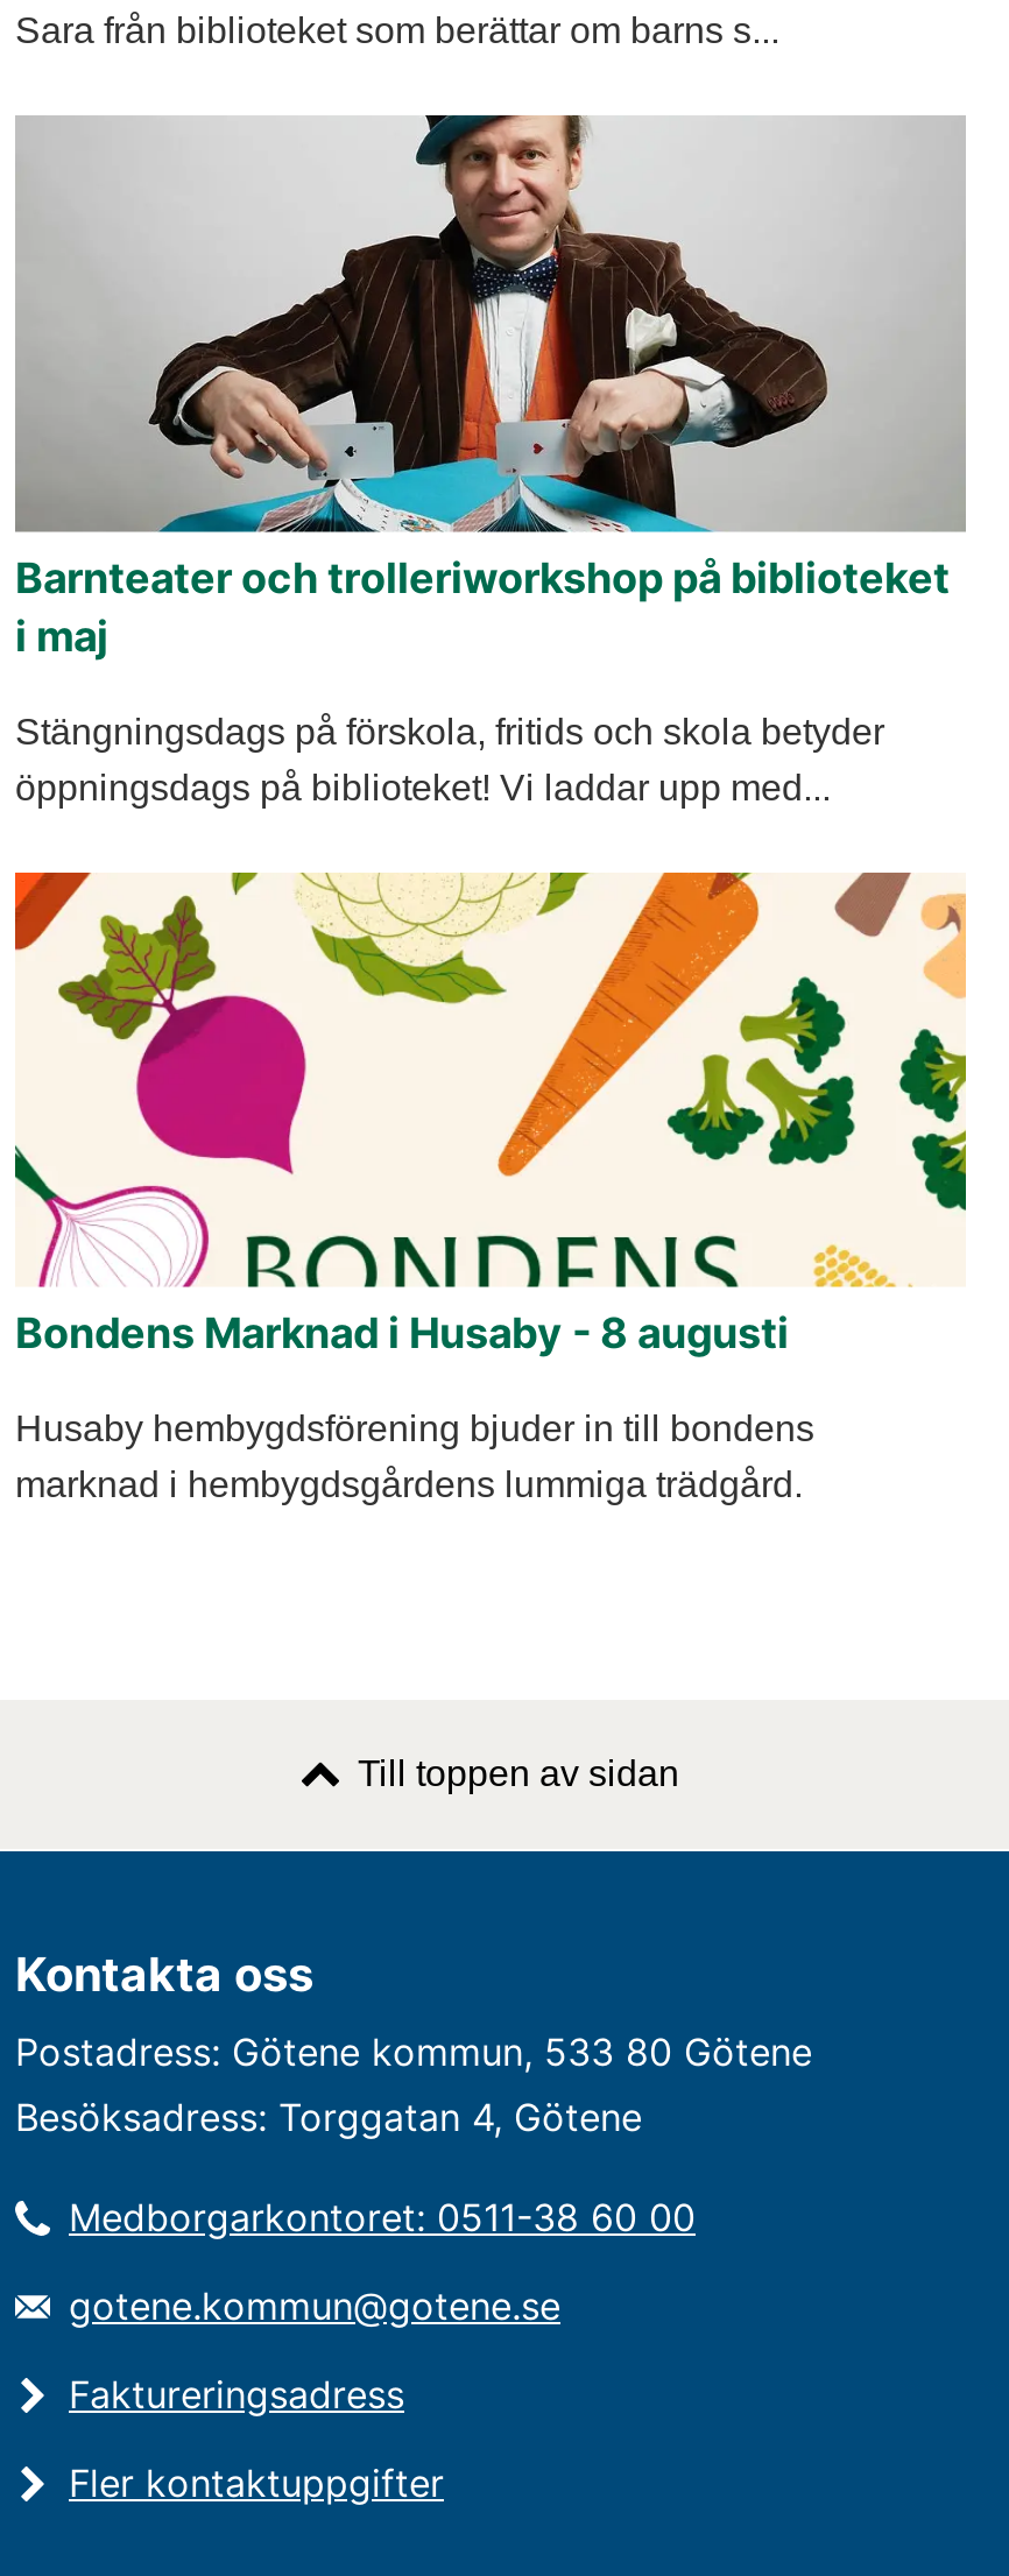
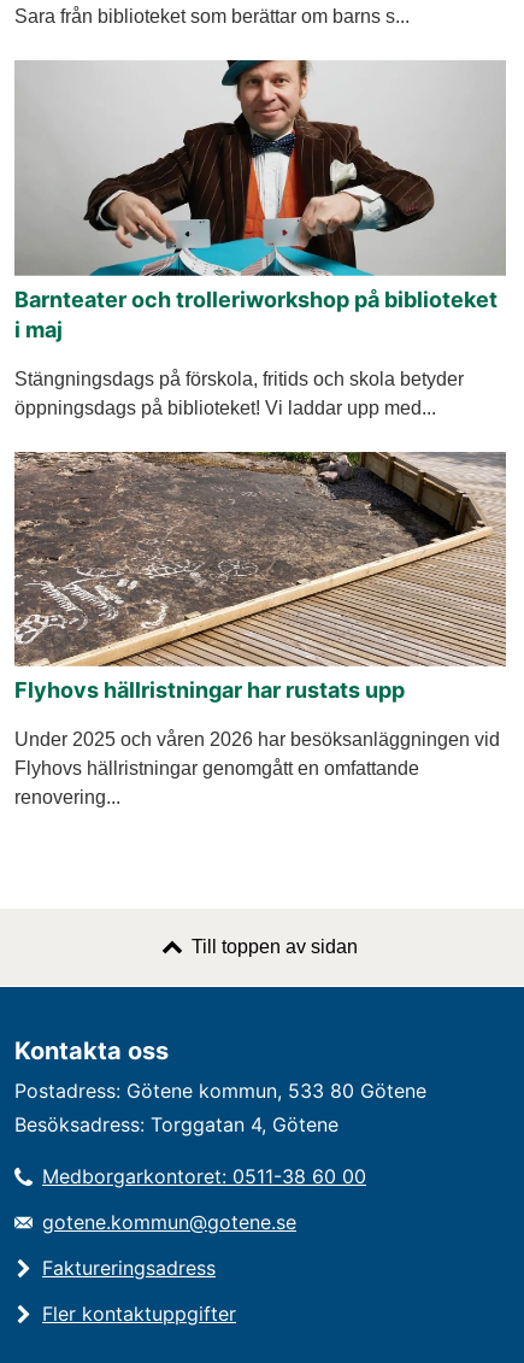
- [image]
- Bondens Marknad i Husaby - 8 augusti
+ [image]
+ Flyhovs hällristningar har rustats upp

- Husaby hembygdsförening bjuder in till bondens
- marknad i hembygdsgårdens lummiga trädgård.
+ Under 2025 och våren 2026 har besöksanläggningen vid
+ Flyhovs hällristningar genomgått en omfattande
+ renovering...
